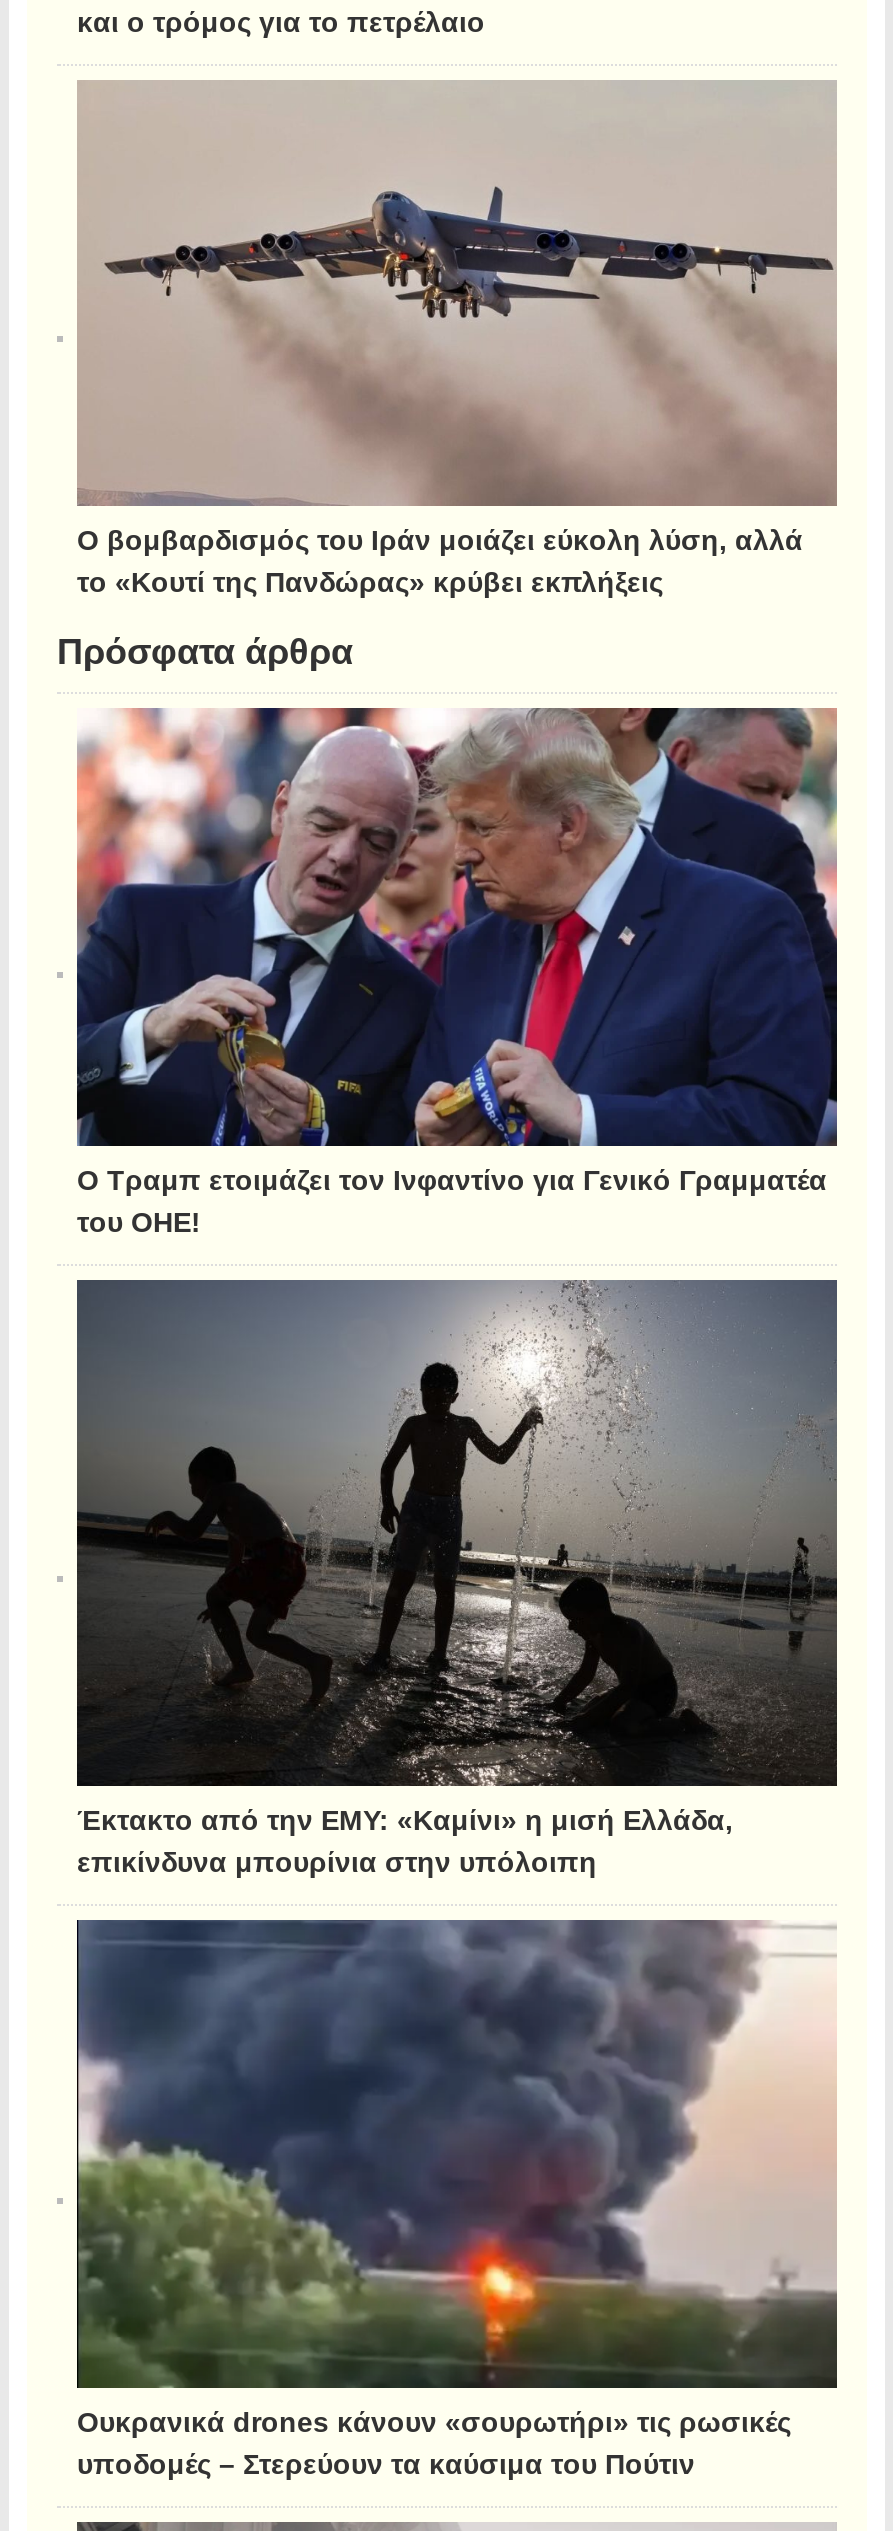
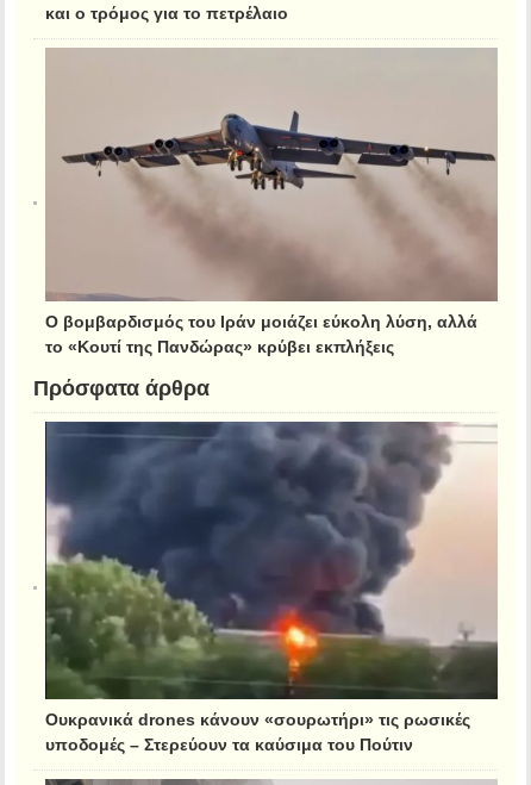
- [image]
- Ο Τραμπ ετοιμάζει τον Ινφαντίνο για Γενικό Γραμματέα
- του ΟΗΕ!

- [image]
- Έκτακτο από την ΕΜΥ: «Καμίνι» η μισή Ελλάδα,
- επικίνδυνα μπουρίνια στην υπόλοιπη
